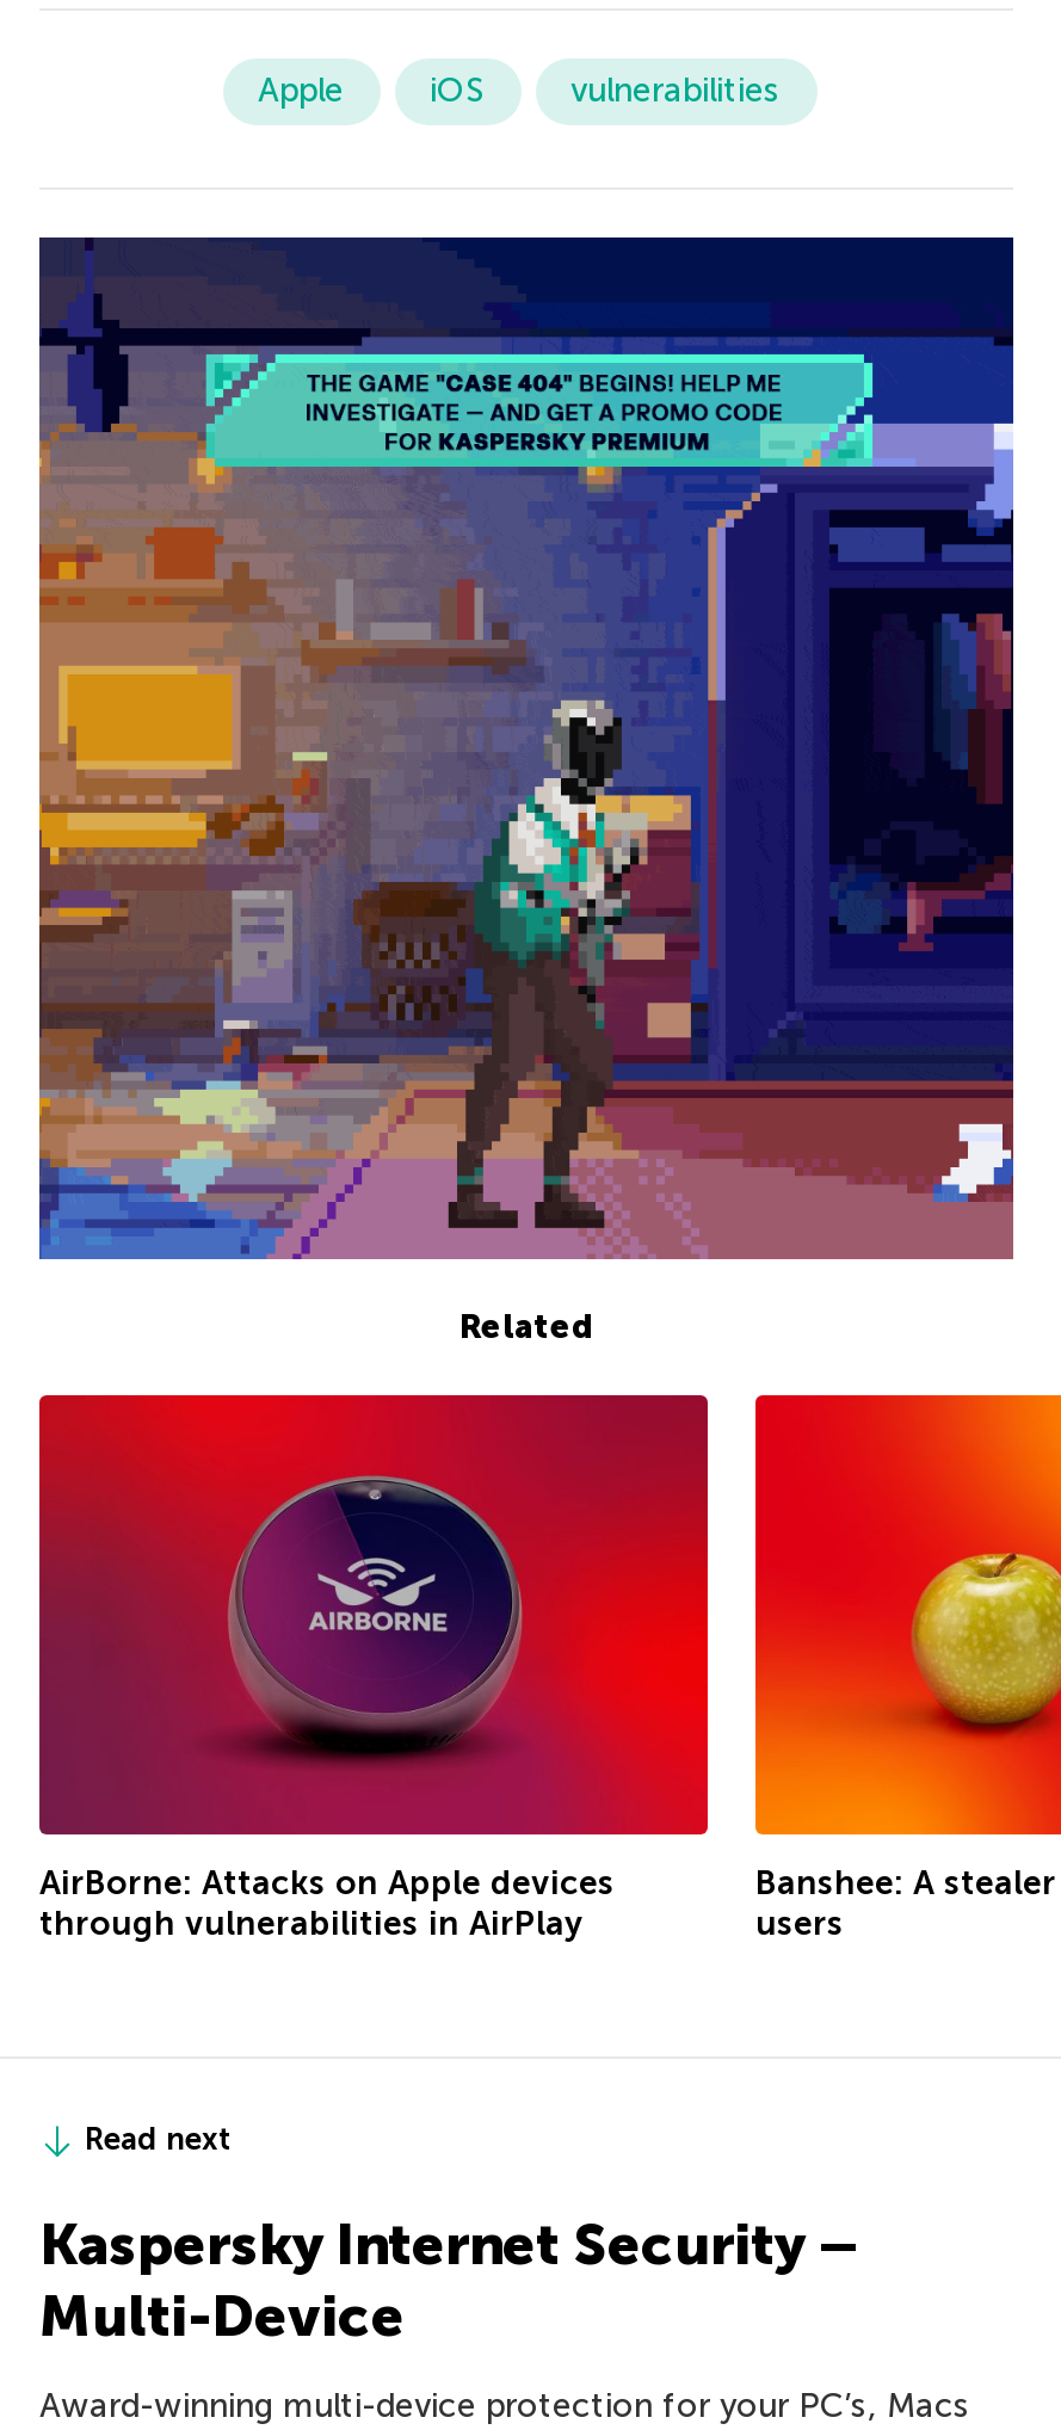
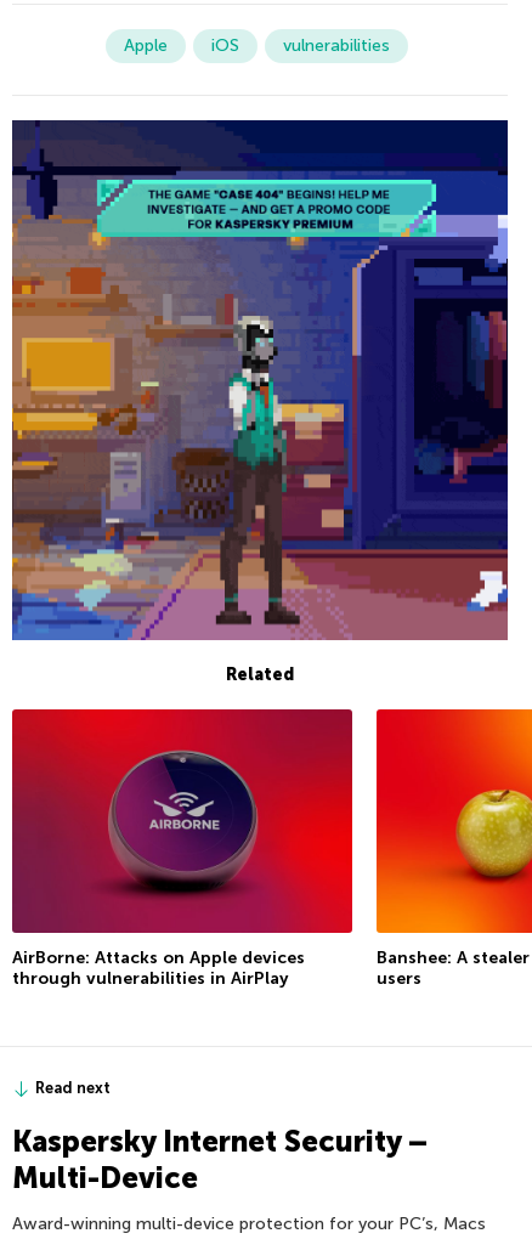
- [image]
+ [image]
